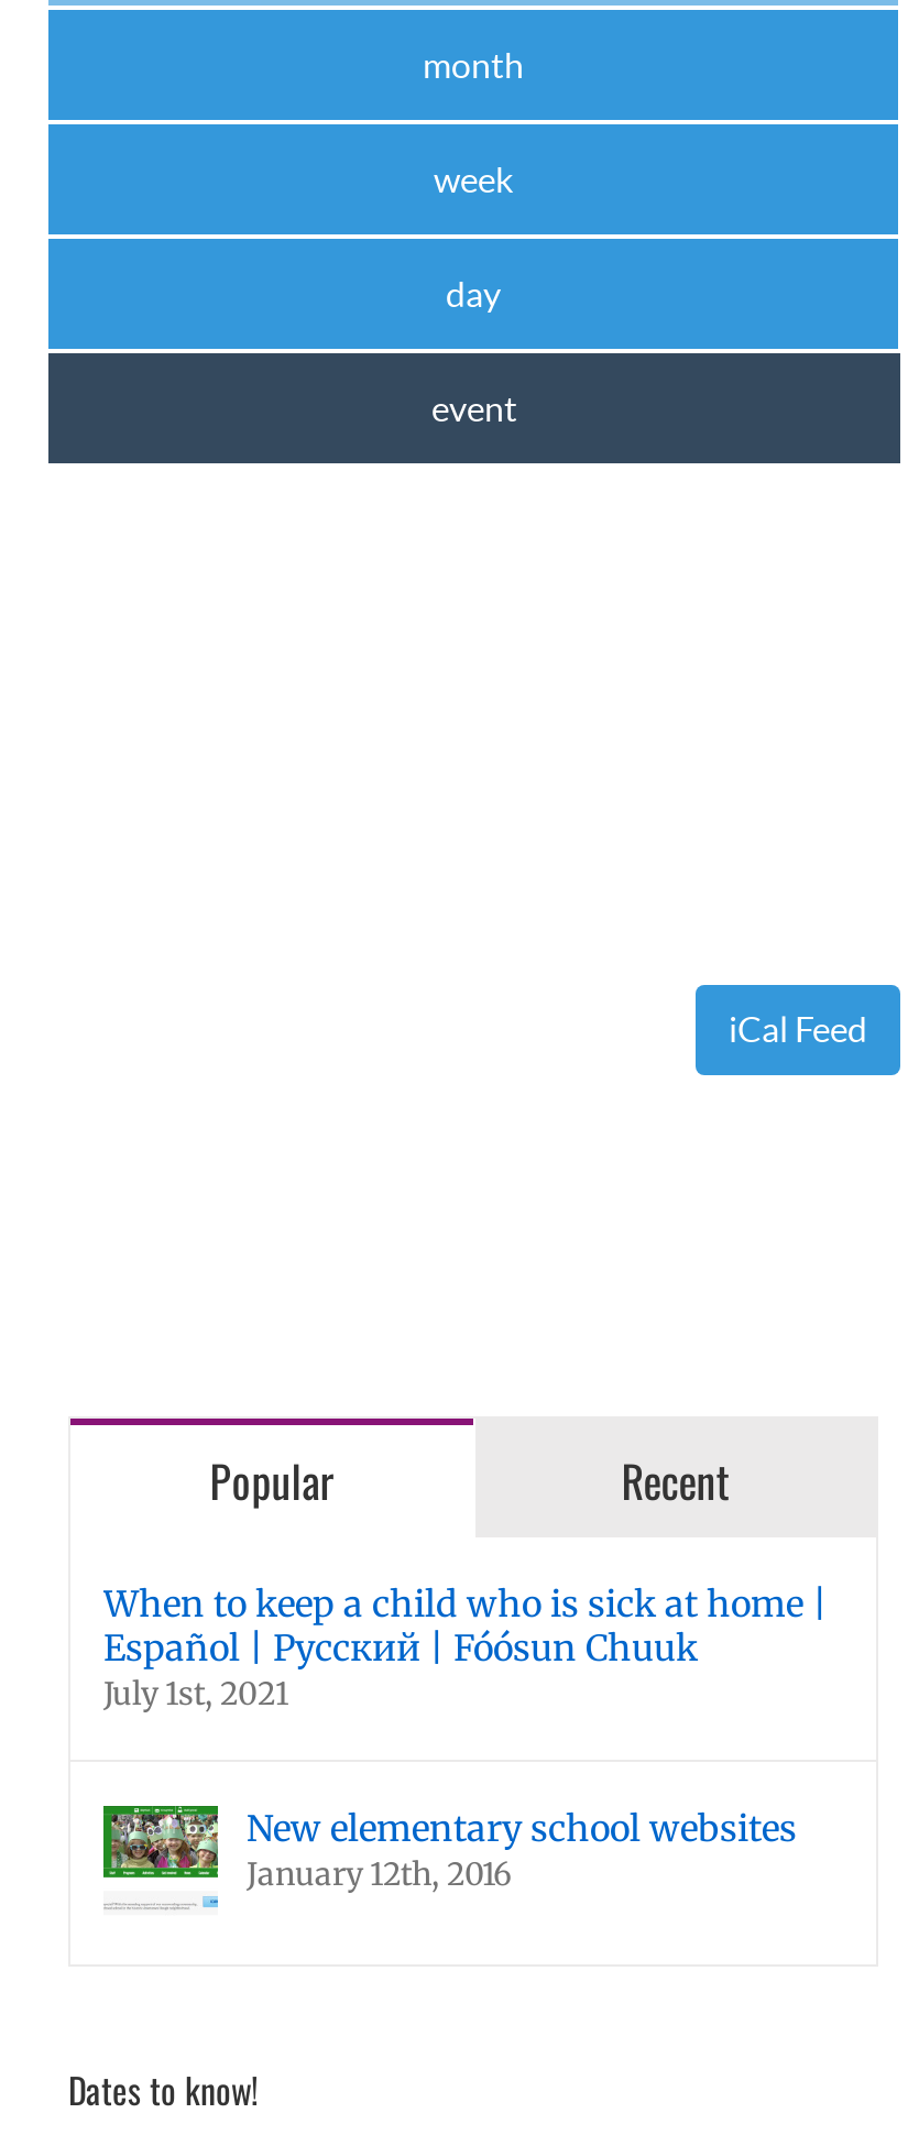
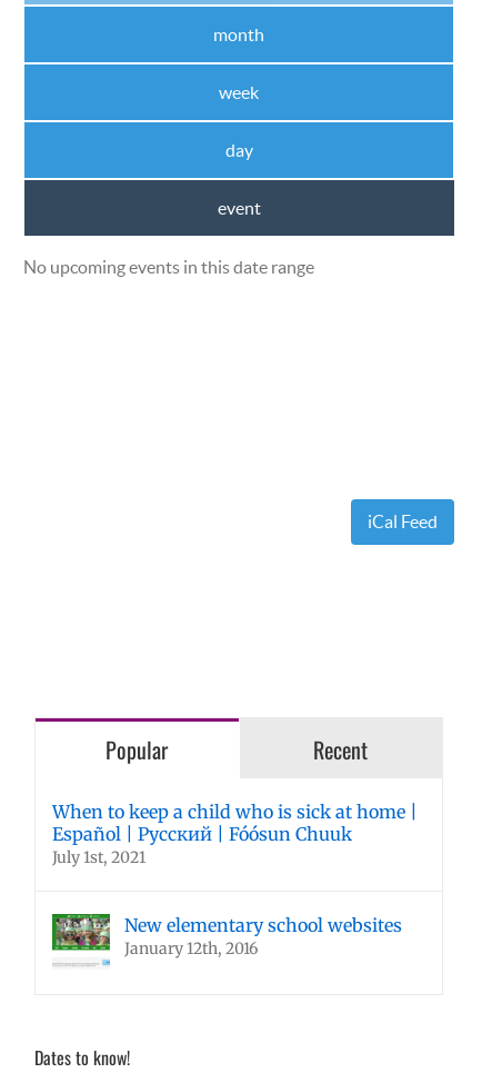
+ No upcoming events in this date range
